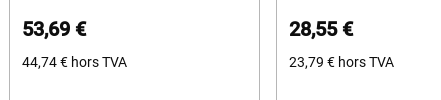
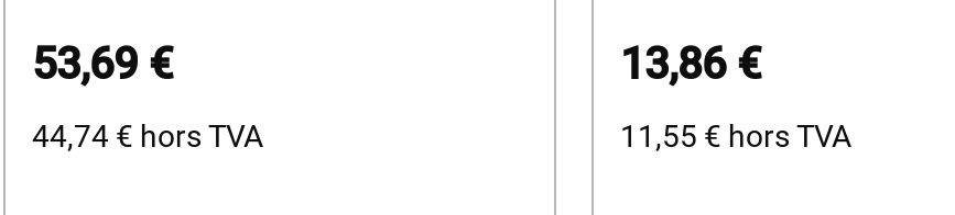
- 28,55 €
+ 13,86 €

- 23,79 € hors TVA
+ 11,55 € hors TVA
